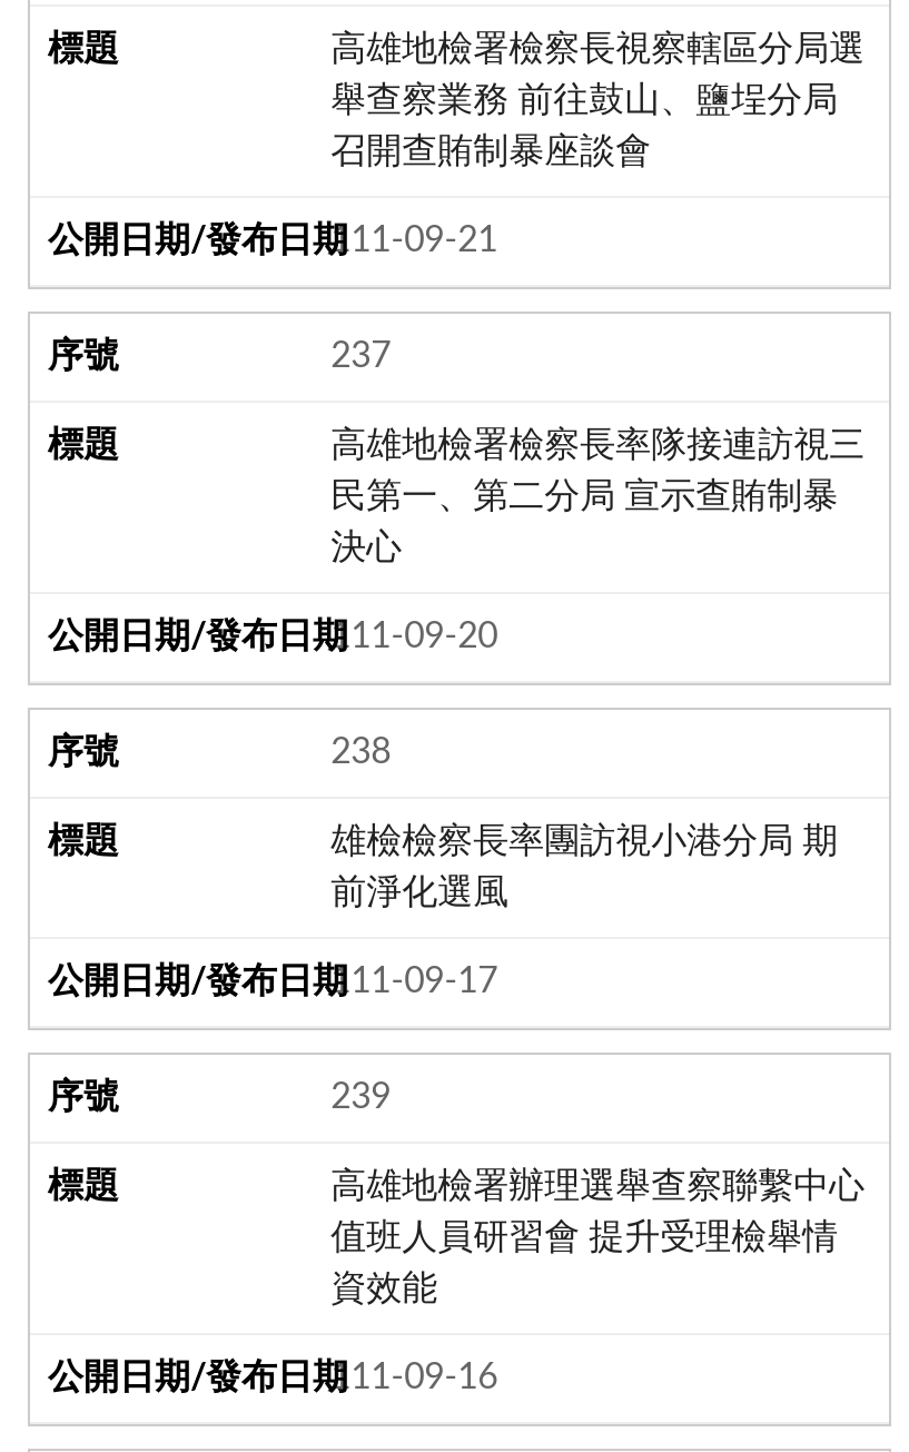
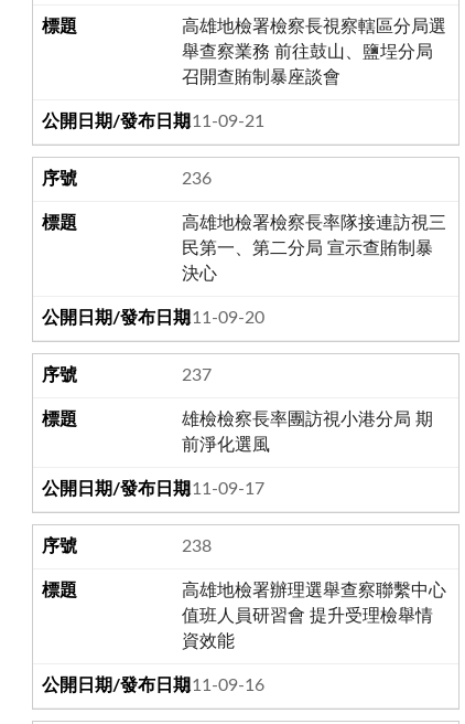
- 237
+ 236

- 238
+ 237

- 239
+ 238
